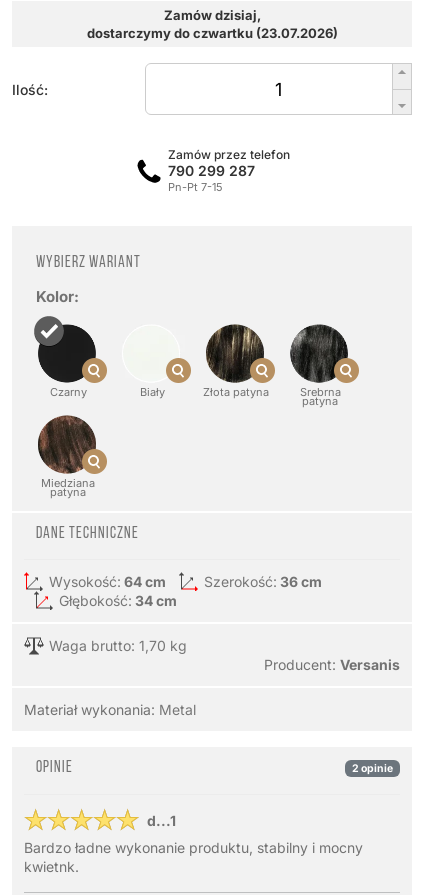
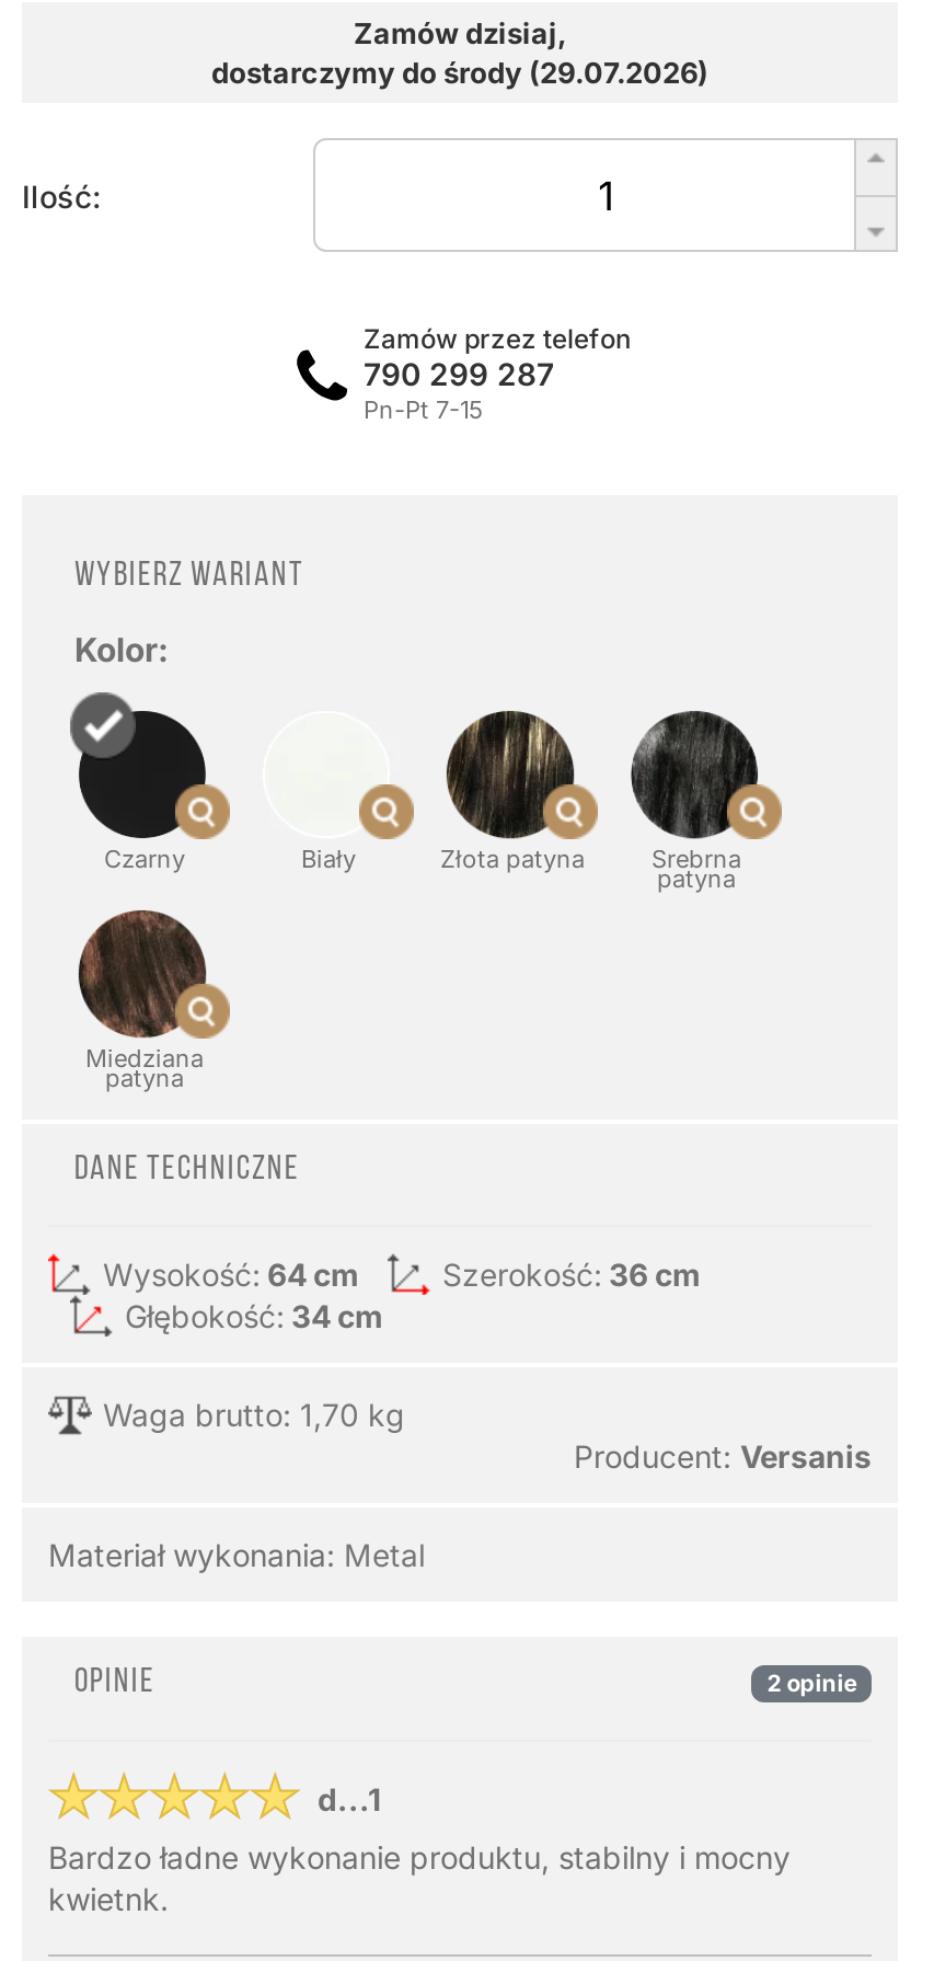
- dostarczymy do czwartku (23.07.2026)
+ dostarczymy do środy (29.07.2026)
